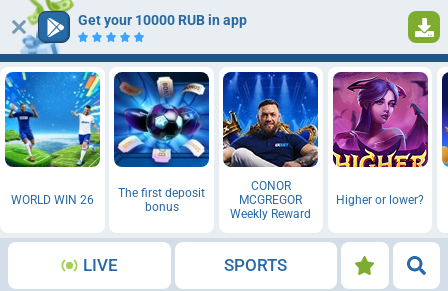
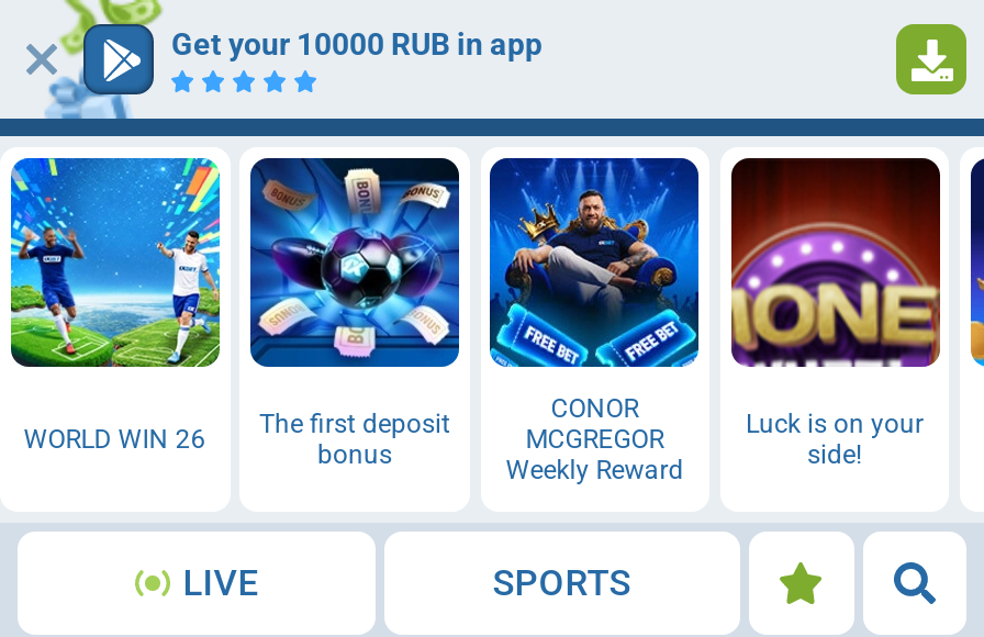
- [image]
+ [image]

- [image]
- Higher or lower?
+ [image]
+ Luck is on your
+ side!
